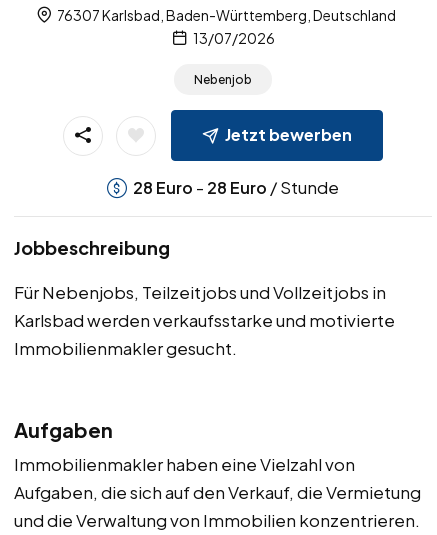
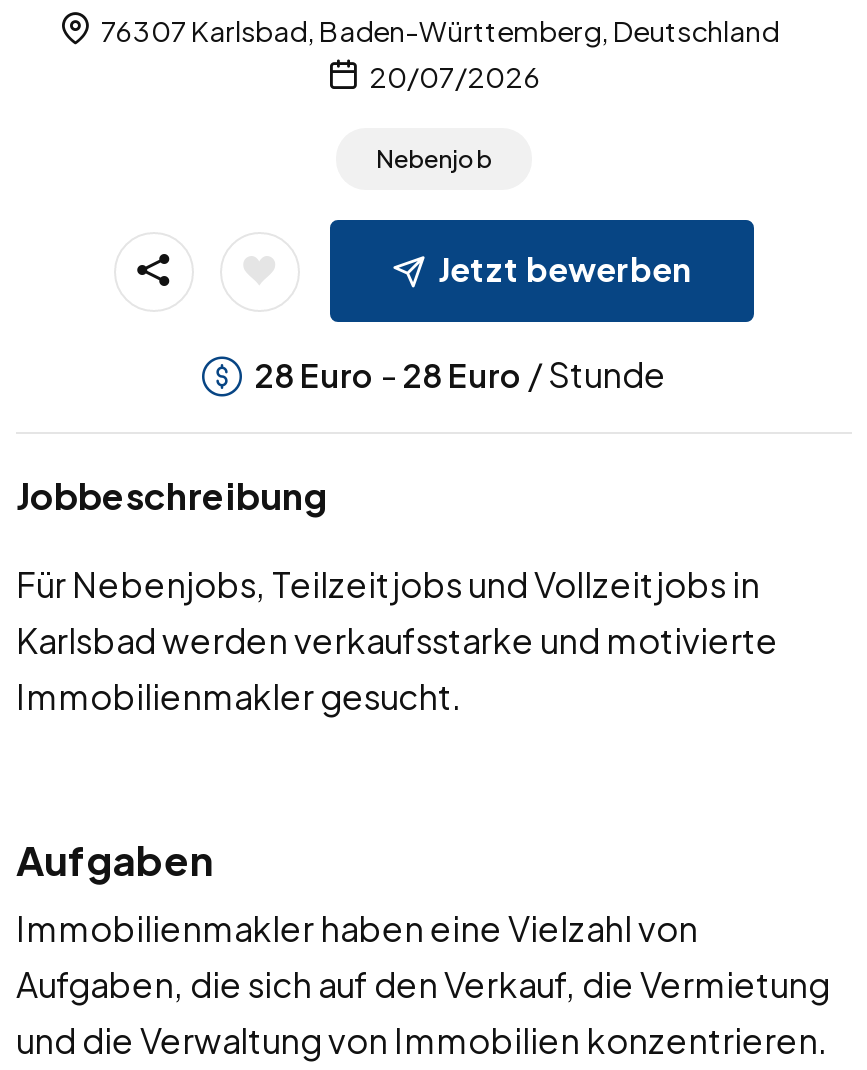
- 13/07/2026
+ 20/07/2026
